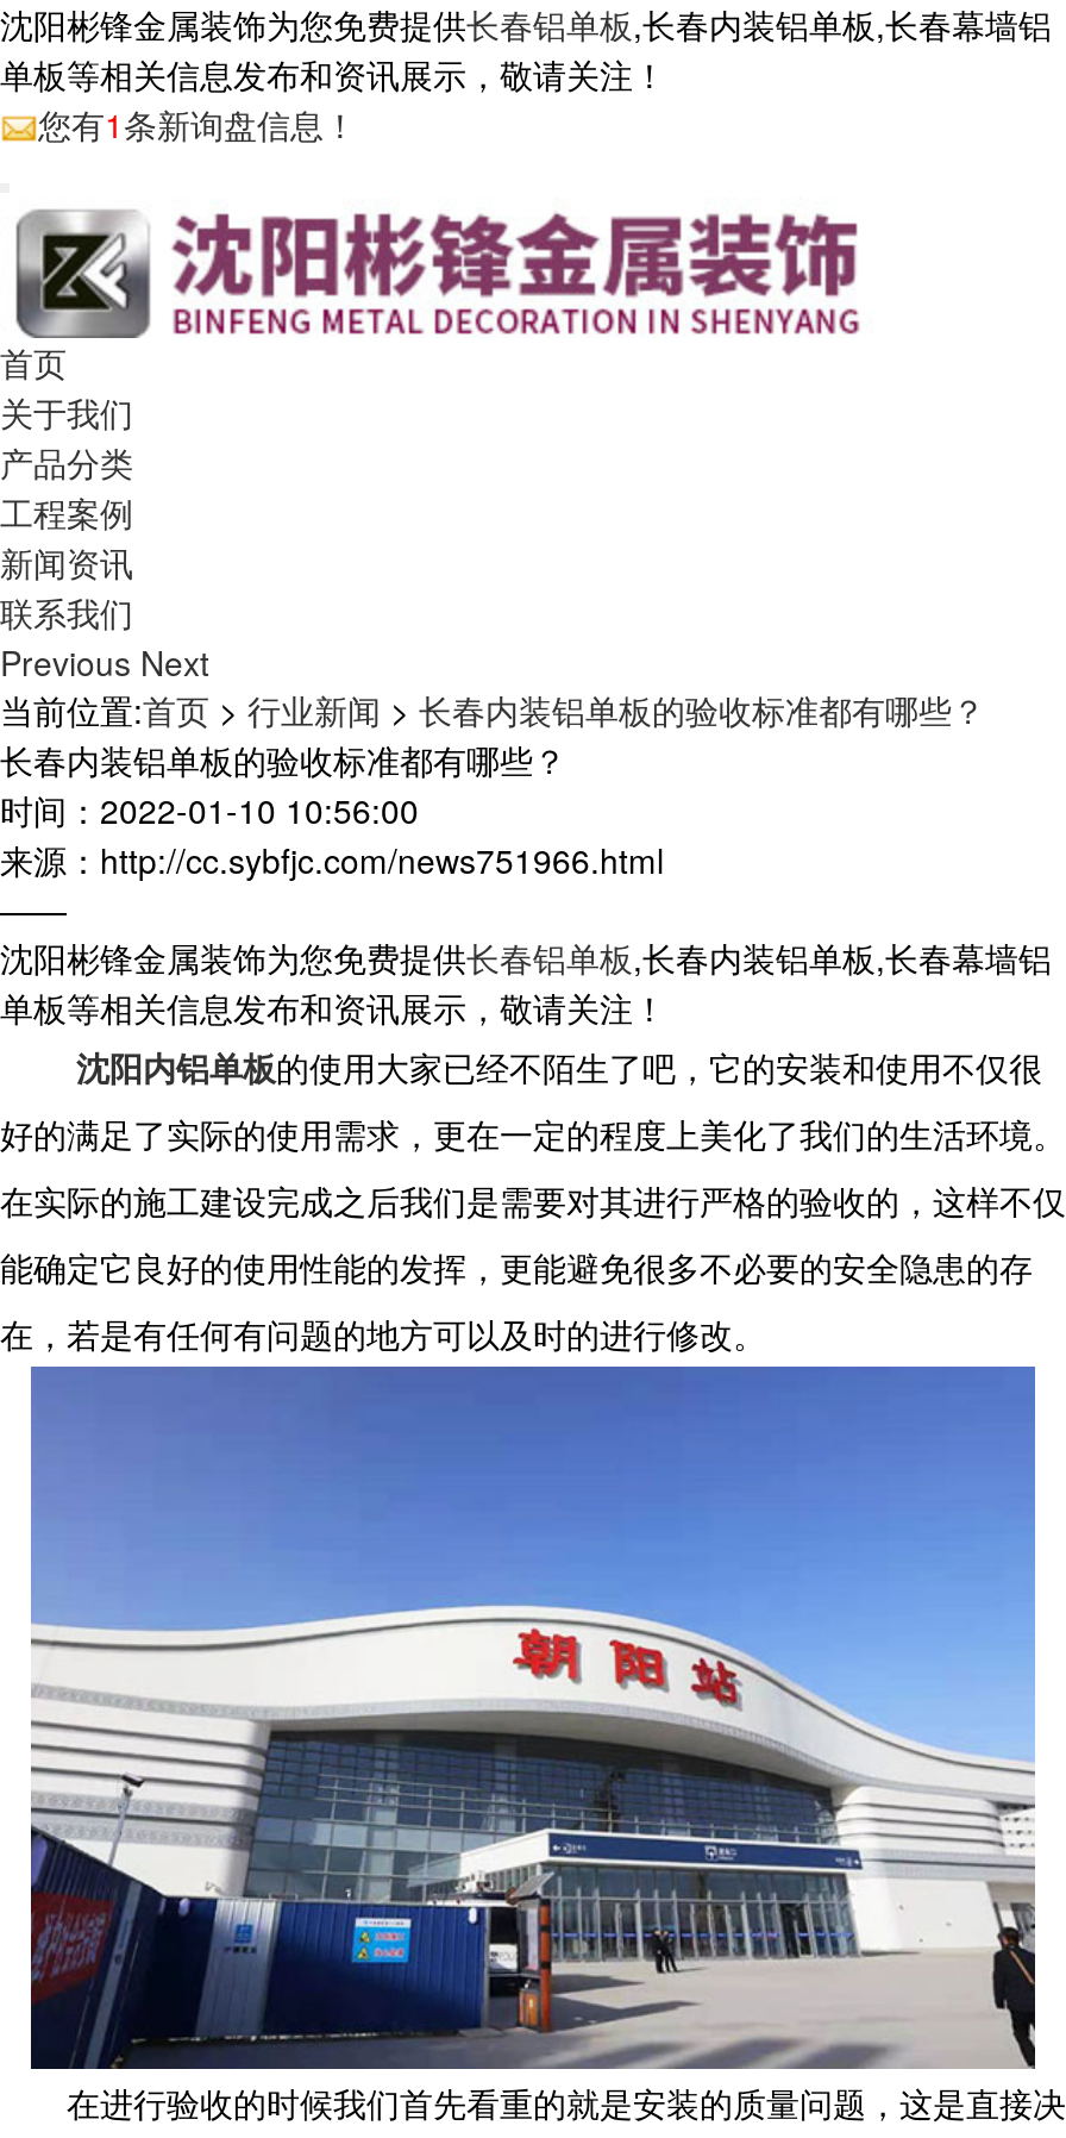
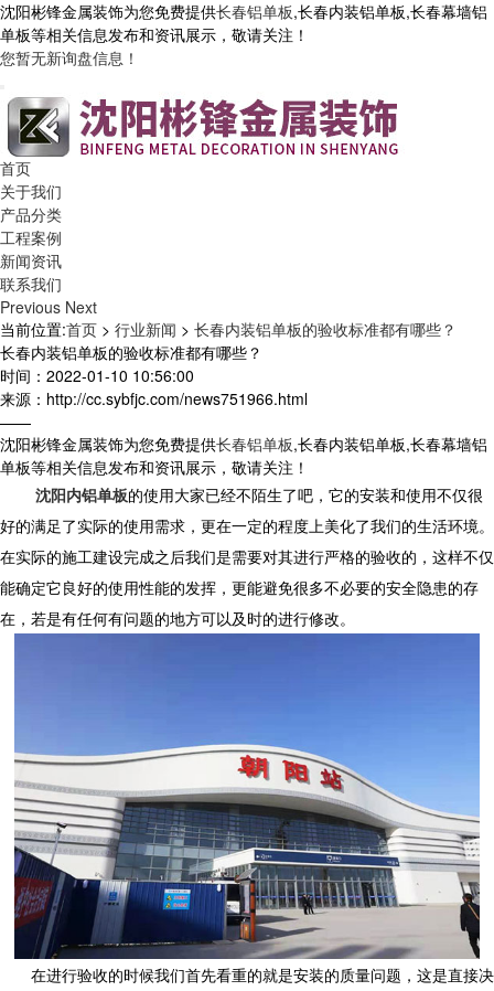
- 您有1条新询盘信息！
+ 您暂无新询盘信息！
